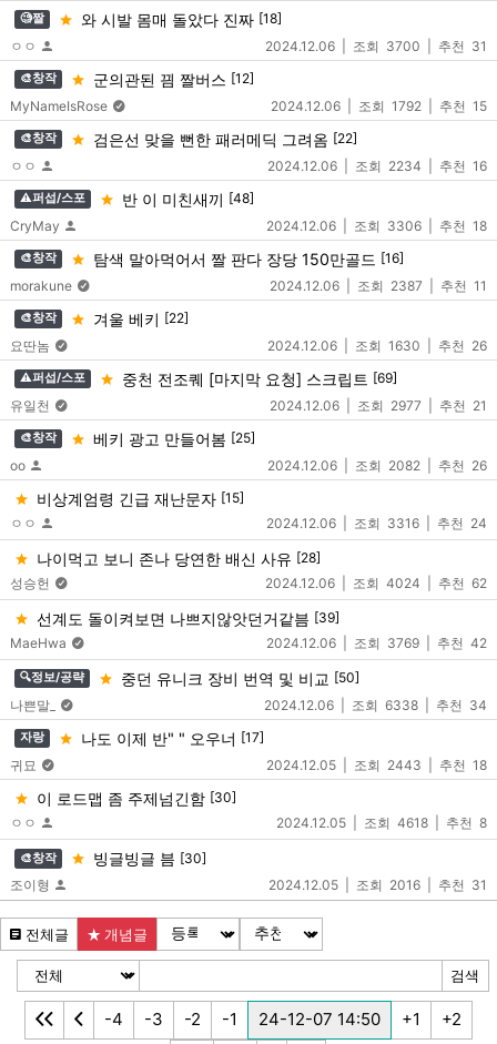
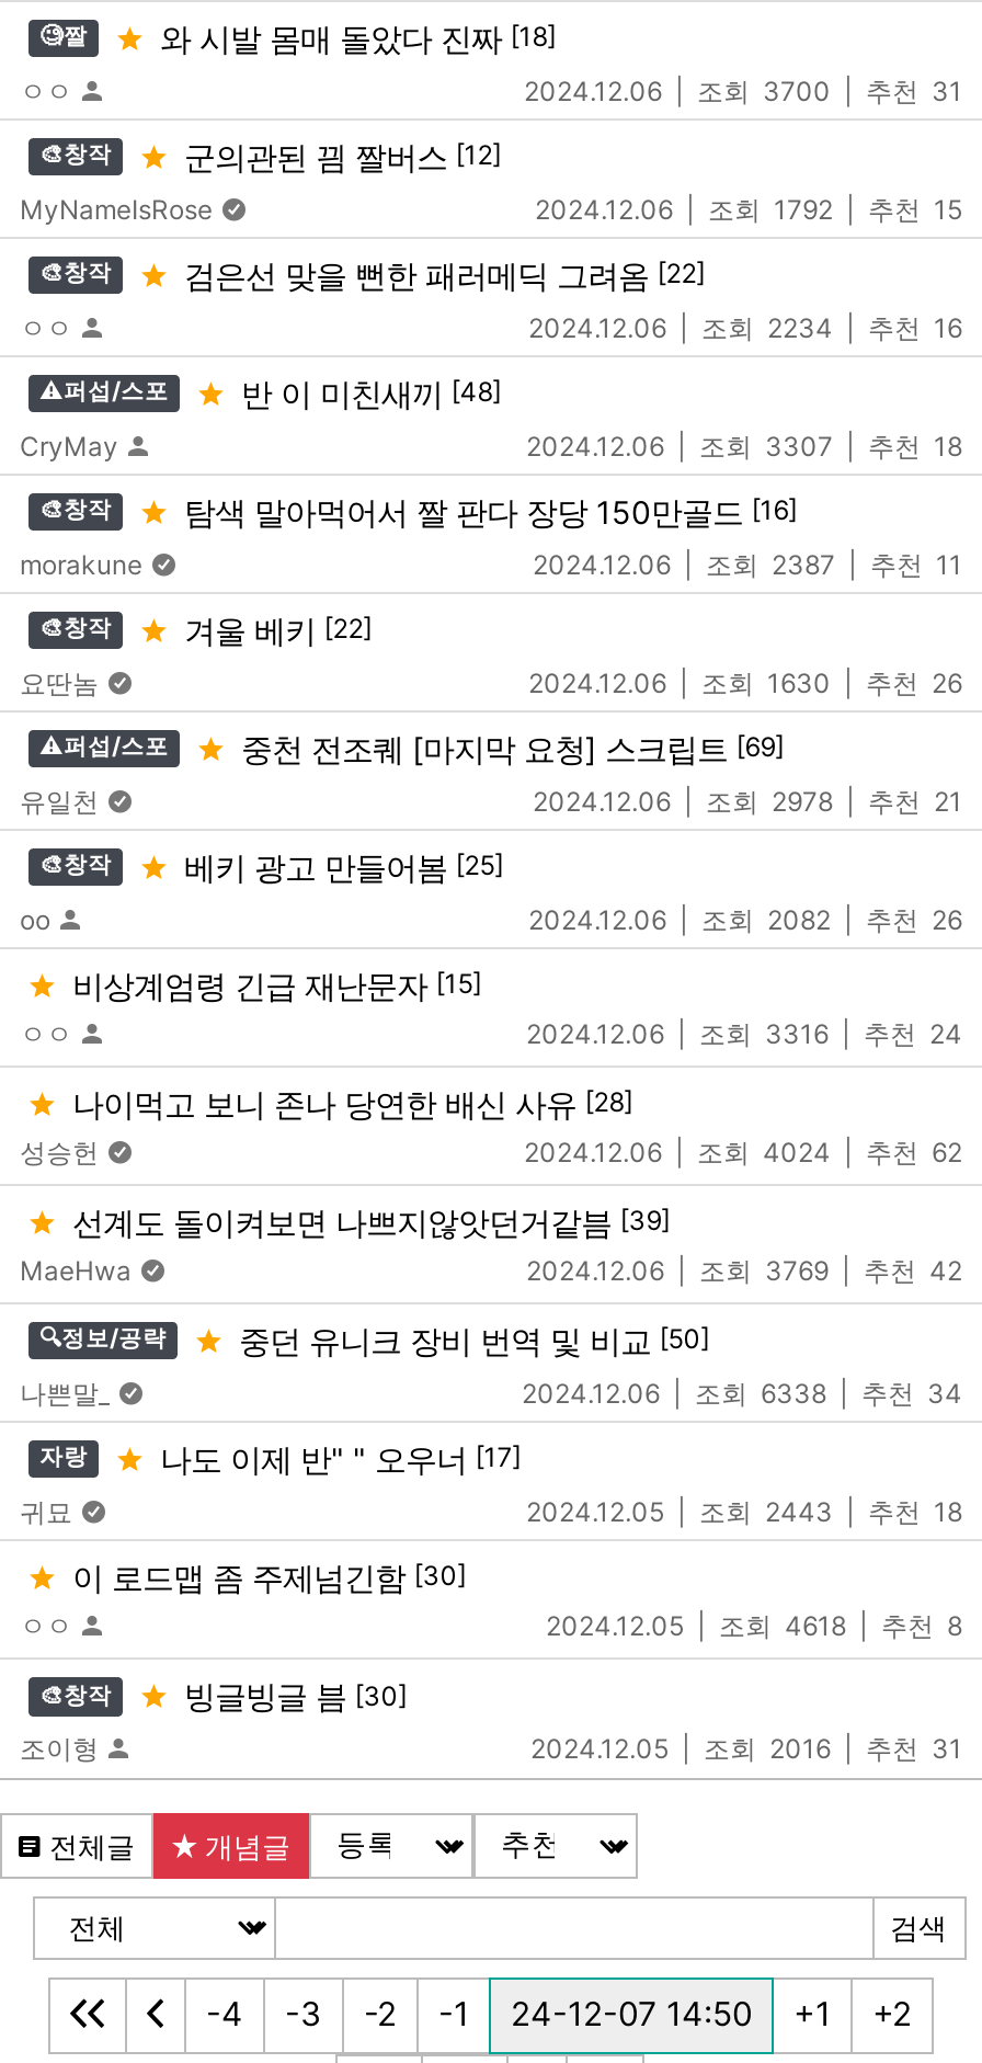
- 3306
+ 3307

- 2977
+ 2978
